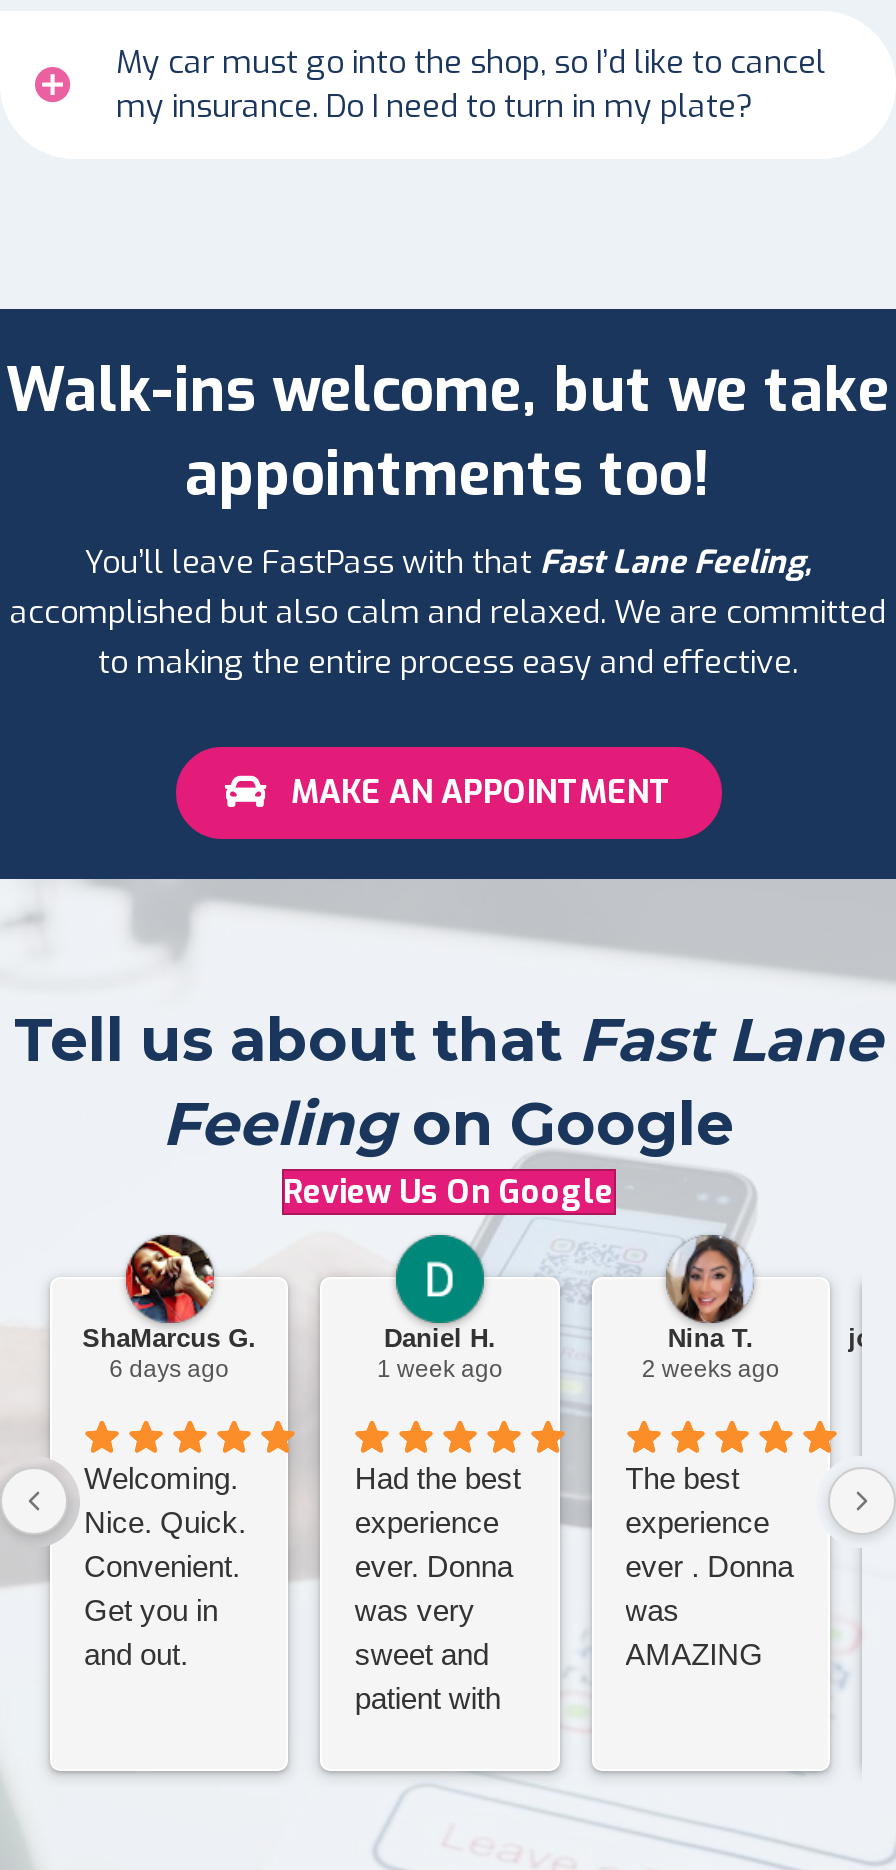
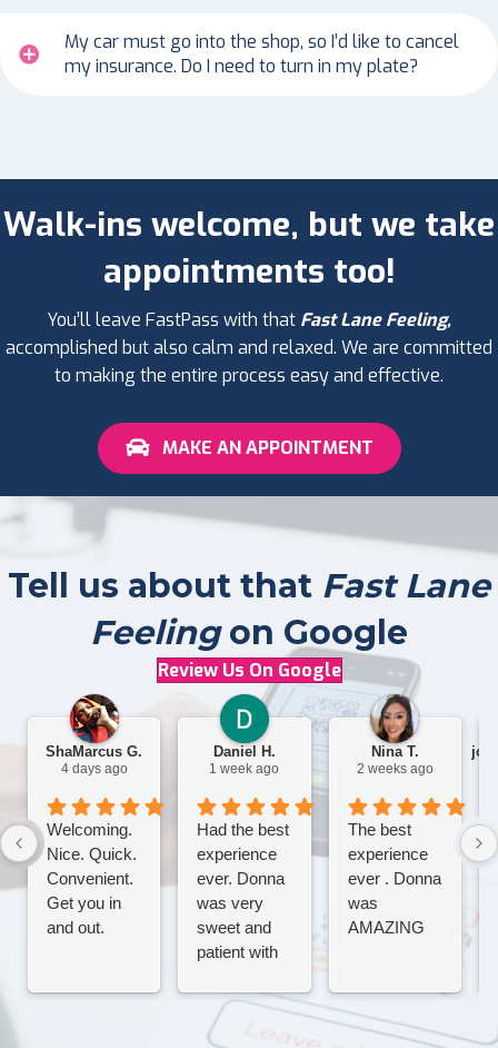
- 6 days ago
+ 4 days ago
